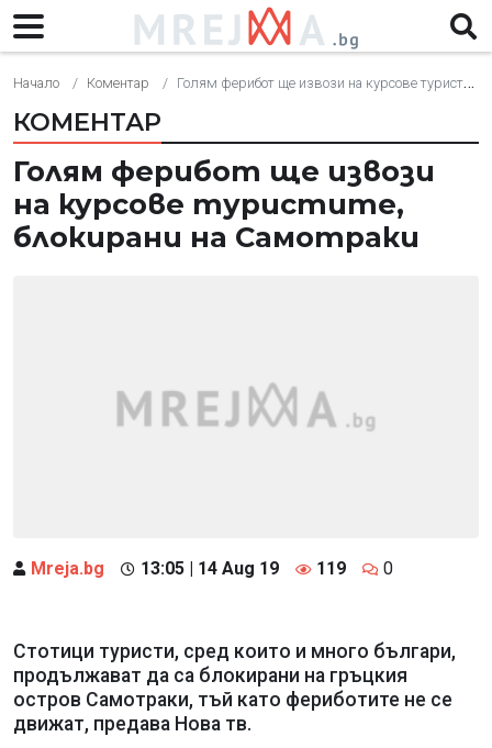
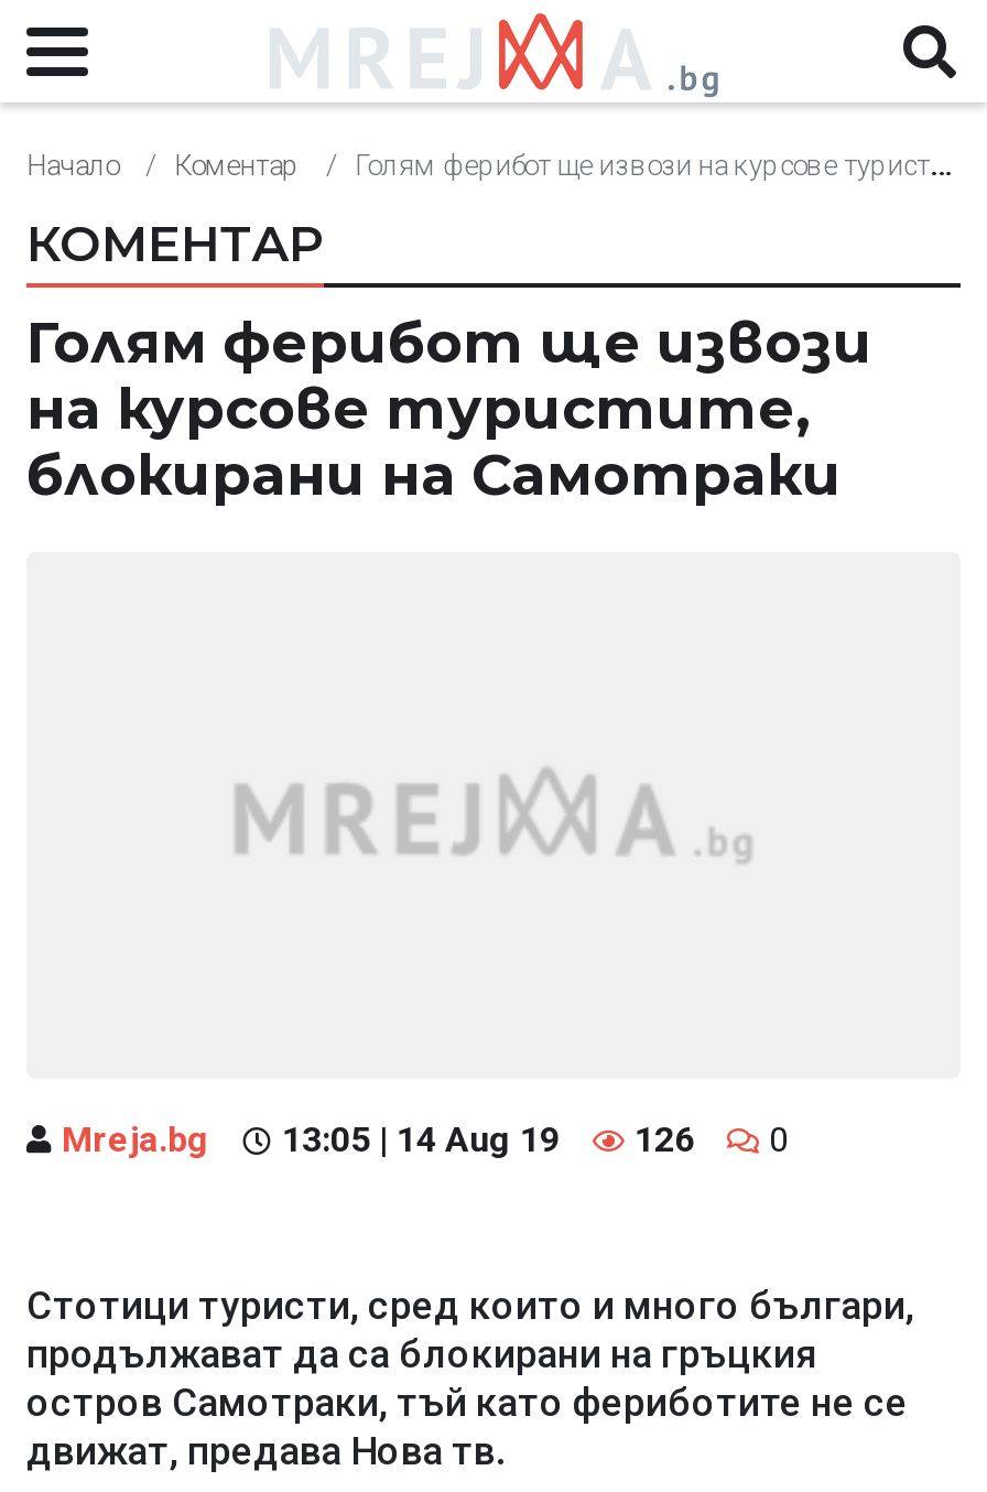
- 119
+ 126
